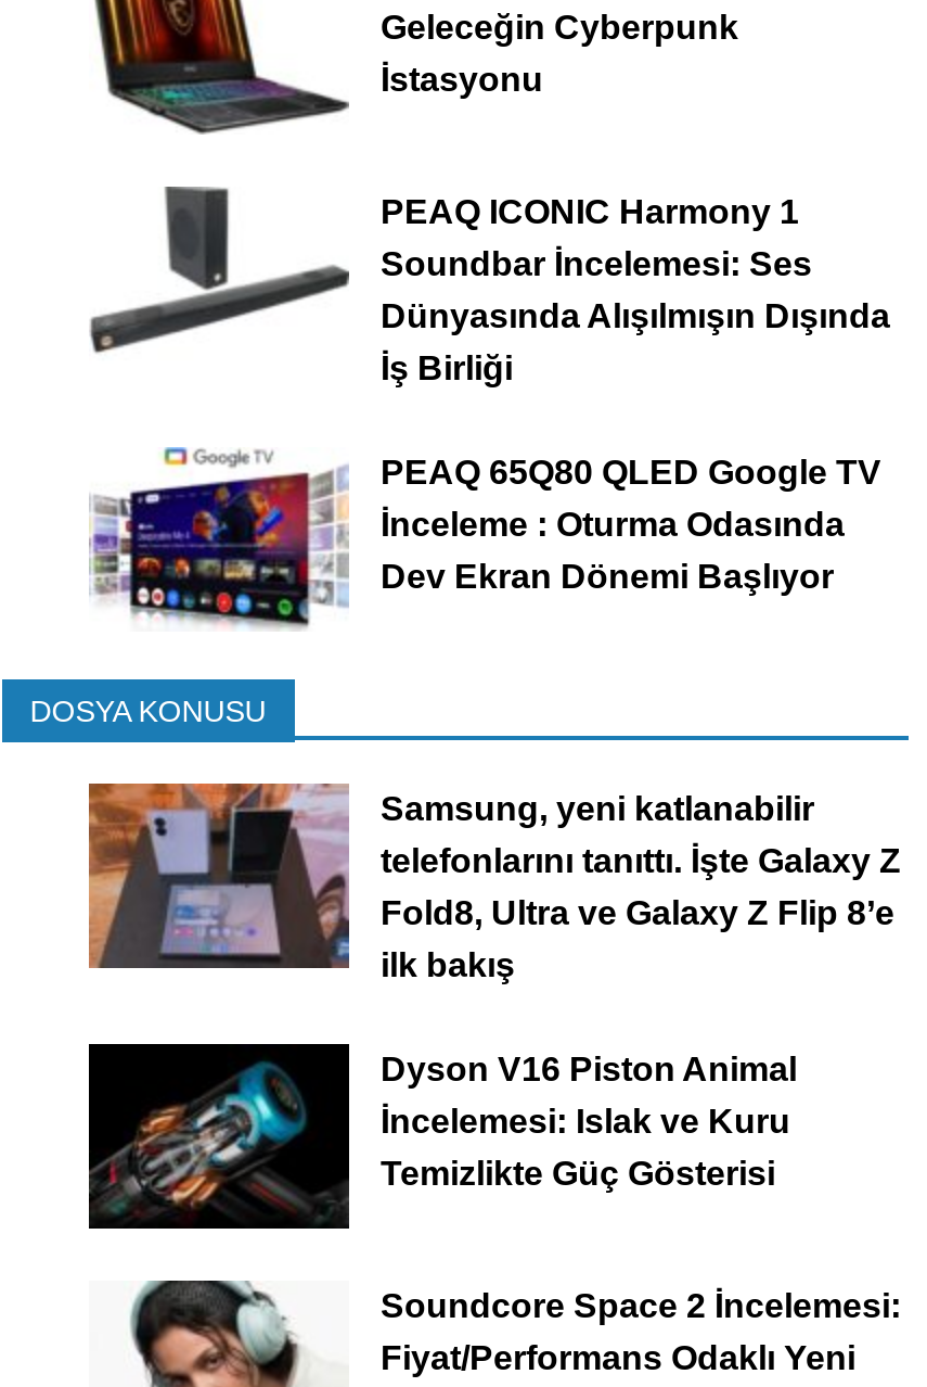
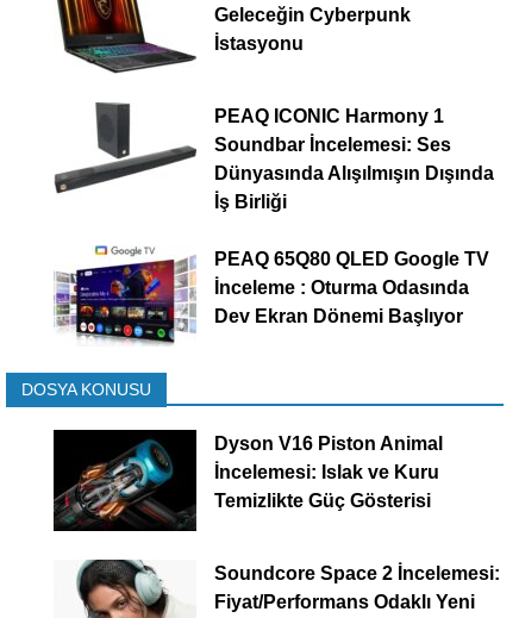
- [image]
- Samsung, yeni katlanabilir
- telefonlarını tanıttı. İşte Galaxy Z
- Fold8, Ultra ve Galaxy Z Flip 8’e
- ilk bakış
